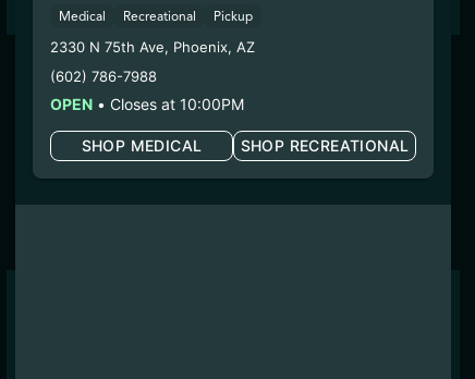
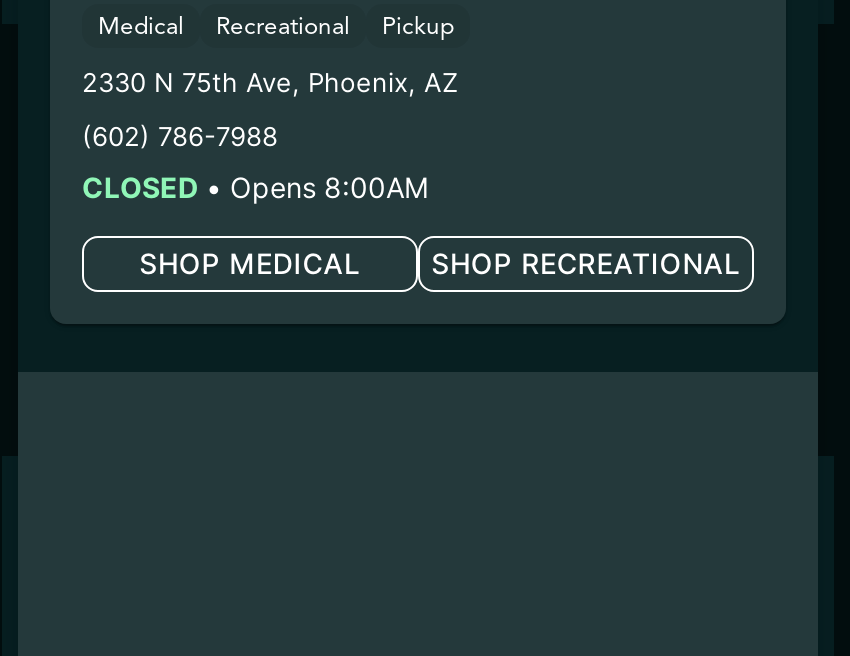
- OPEN • Closes at 10:00PM
+ CLOSED • Opens 8:00AM
